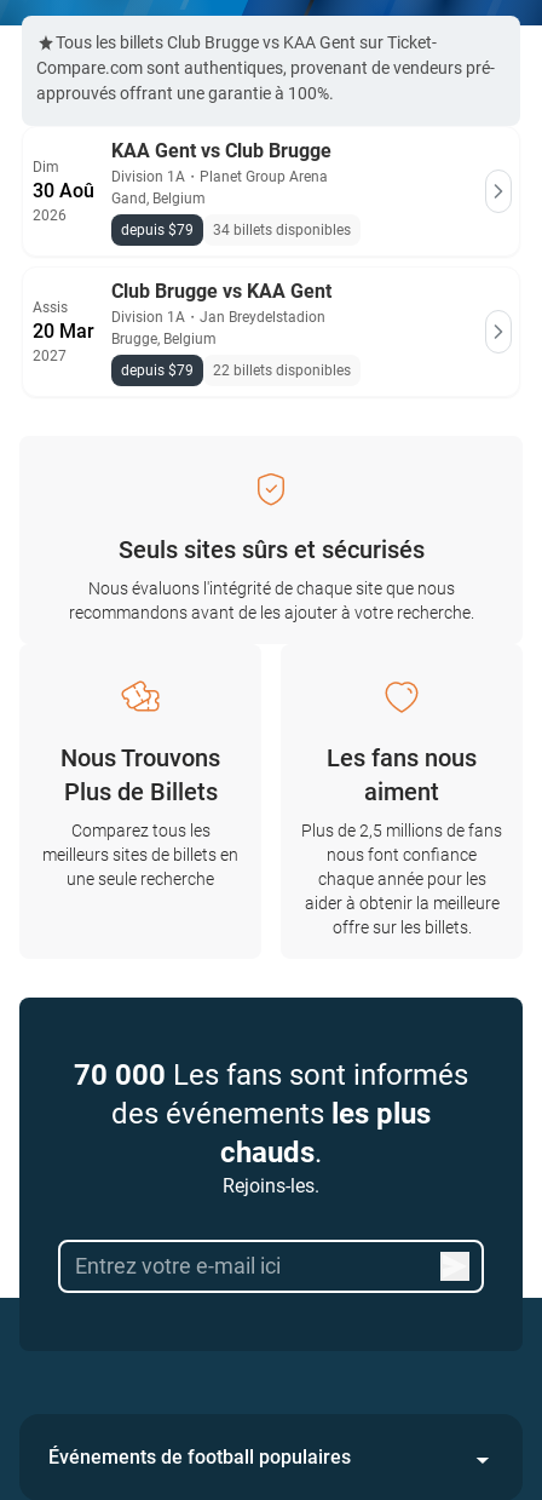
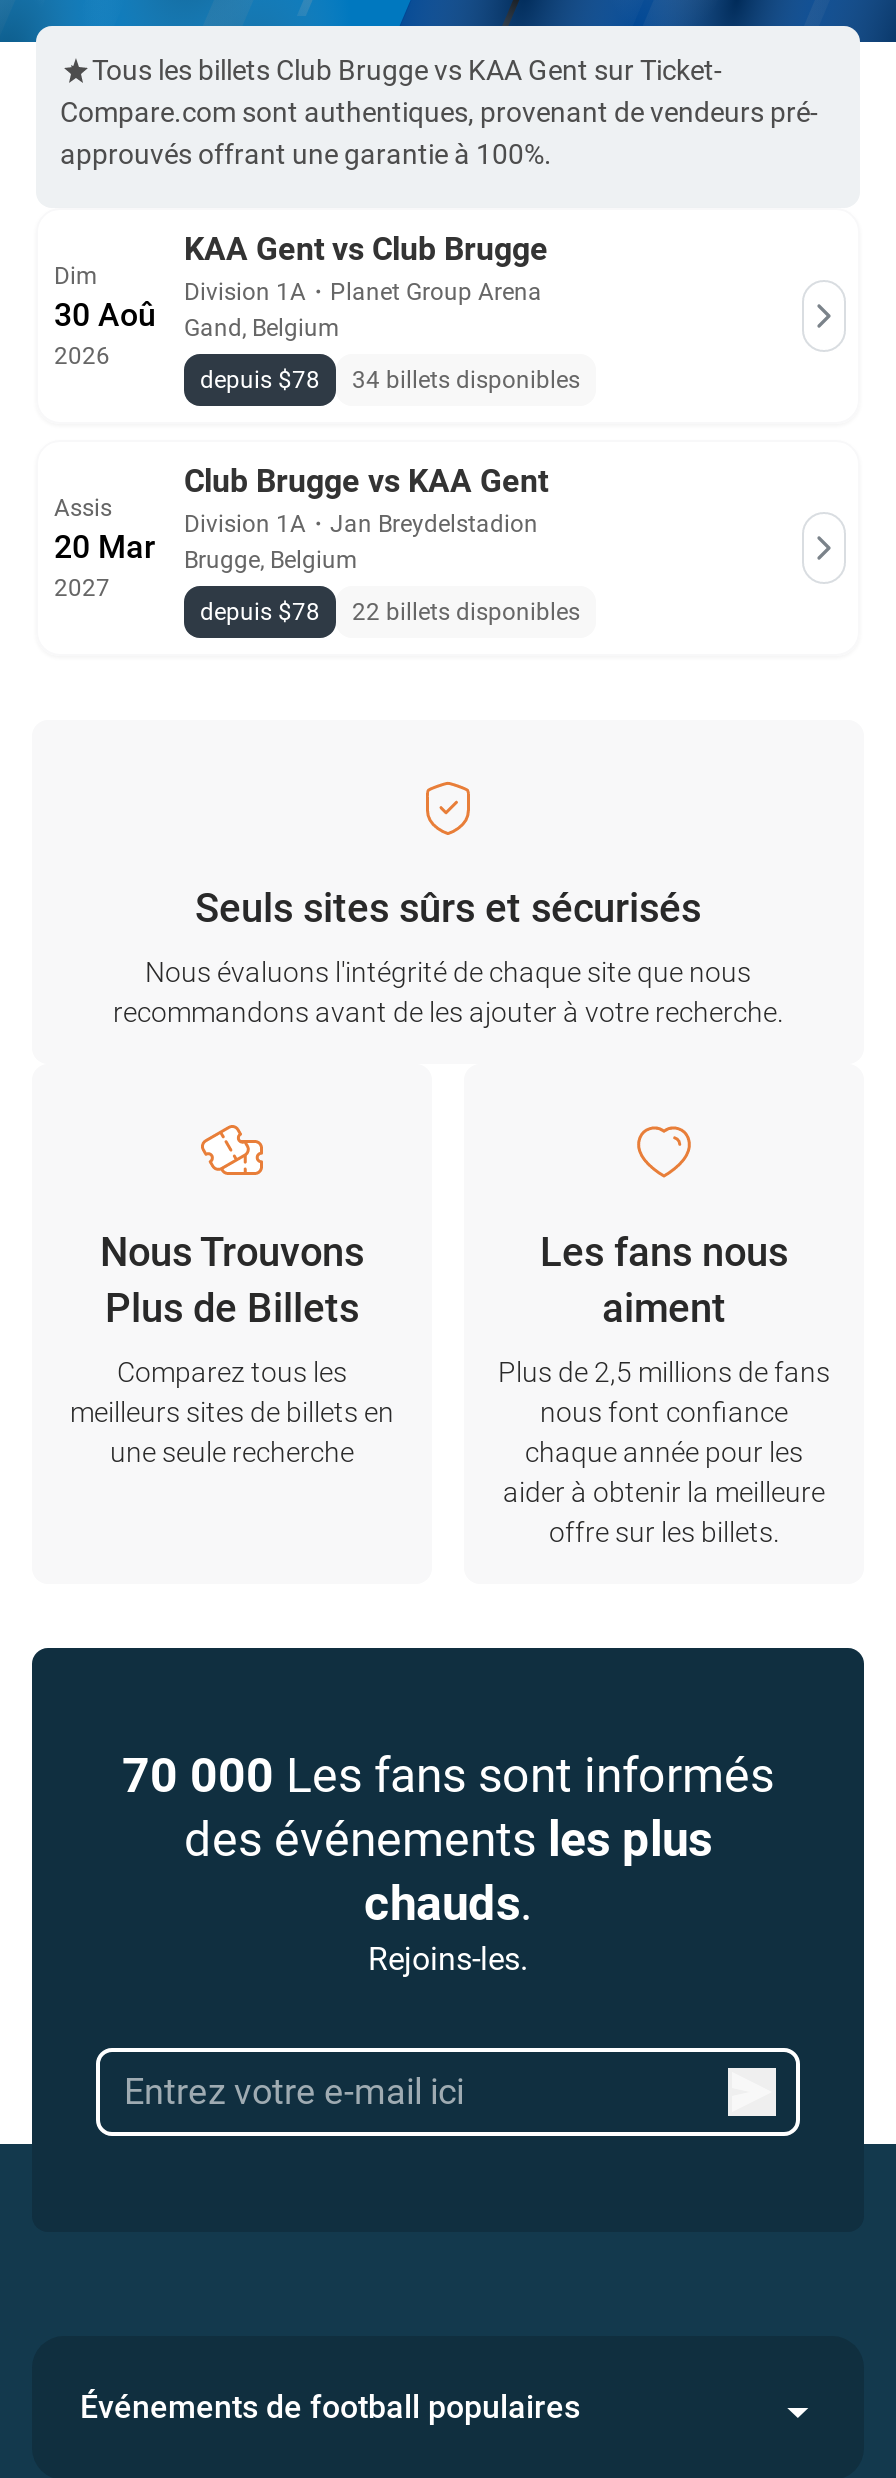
- depuis $79 34 billets disponibles
+ depuis $78 34 billets disponibles

- depuis $79 22 billets disponibles
+ depuis $78 22 billets disponibles
